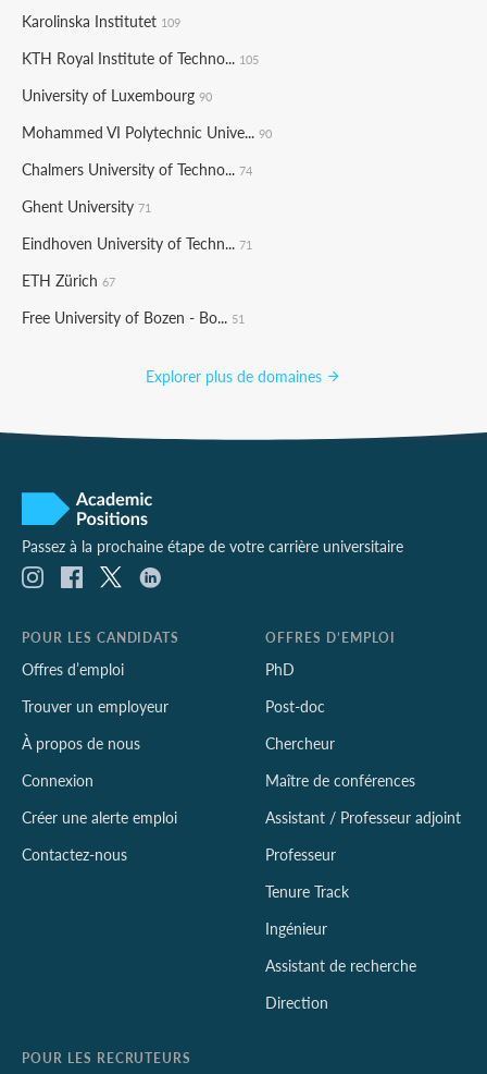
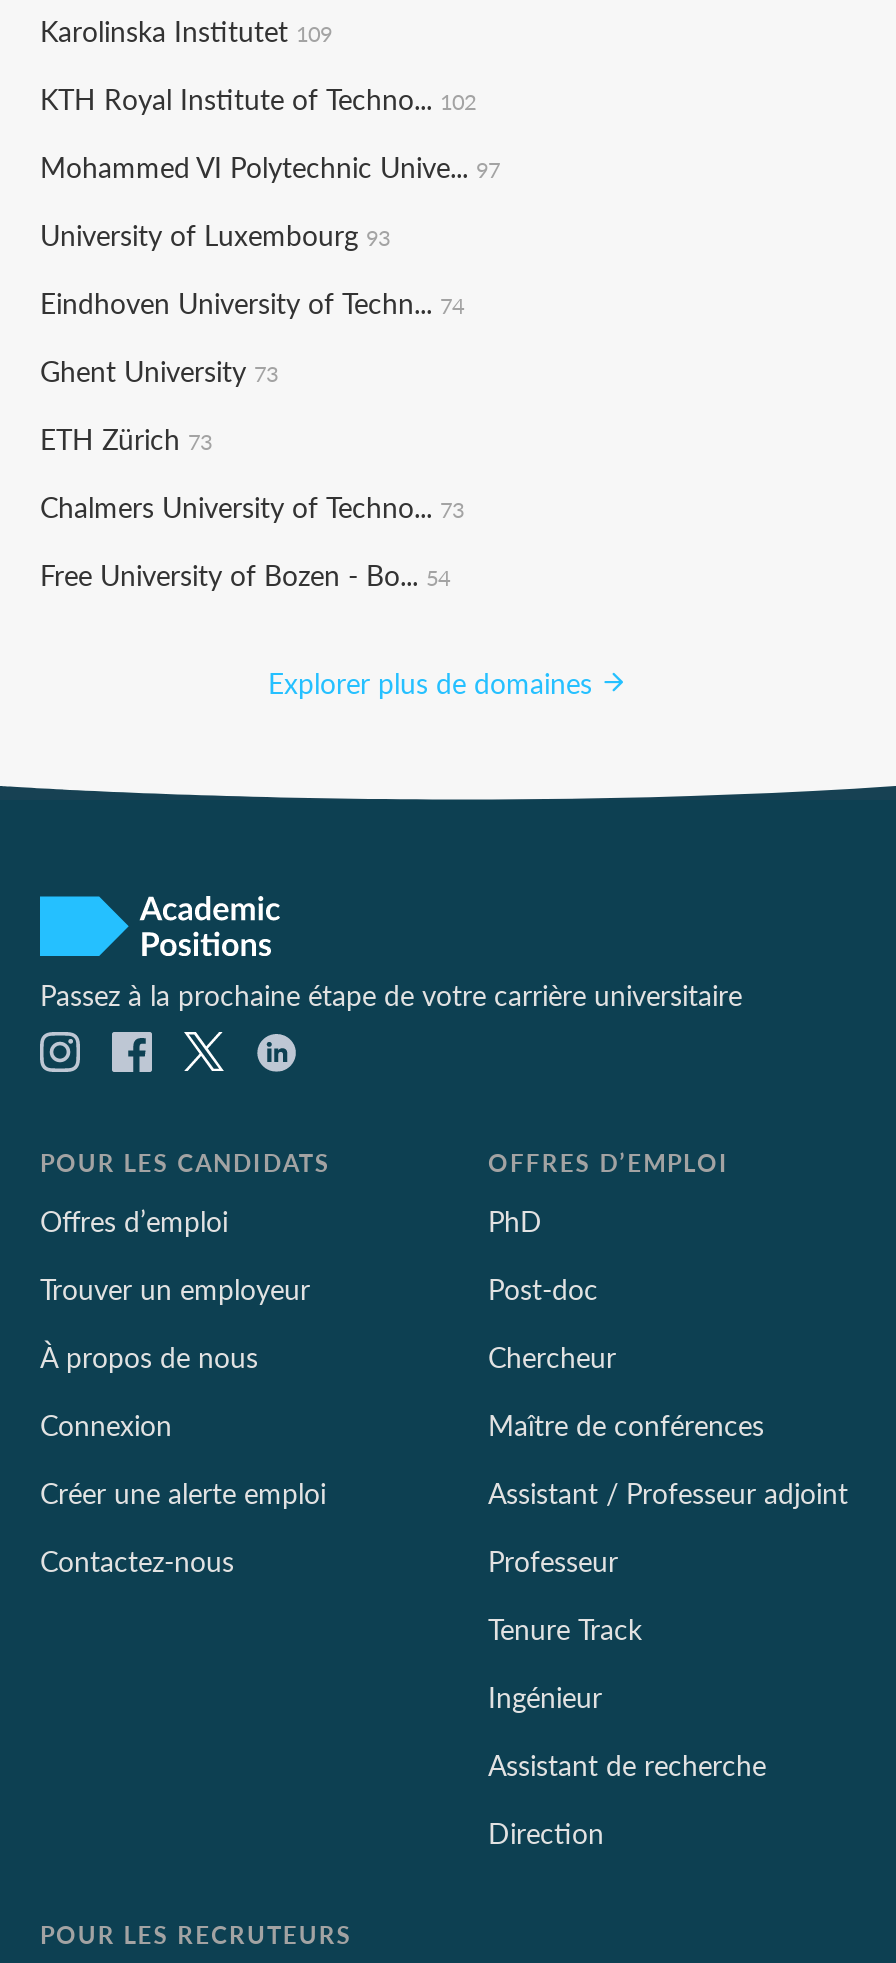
- KTH Royal Institute of Techno... 105
+ KTH Royal Institute of Techno... 102

- University of Luxembourg 90
+ Mohammed VI Polytechnic Unive... 97

- Mohammed VI Polytechnic Unive... 90
+ University of Luxembourg 93

- Chalmers University of Techno... 74
+ Eindhoven University of Techn... 74

- Ghent University 71
+ Ghent University 73

- Eindhoven University of Techn... 71
+ ETH Zürich 73

- ETH Zürich 67
+ Chalmers University of Techno... 73

- Free University of Bozen - Bo... 51
+ Free University of Bozen - Bo... 54
